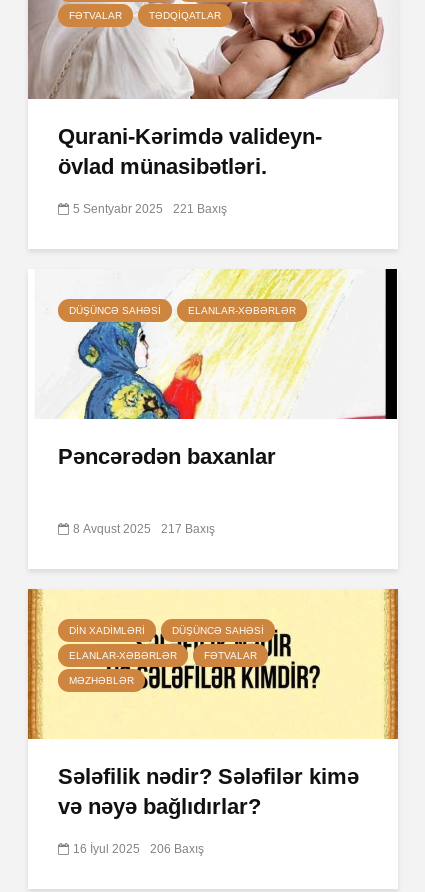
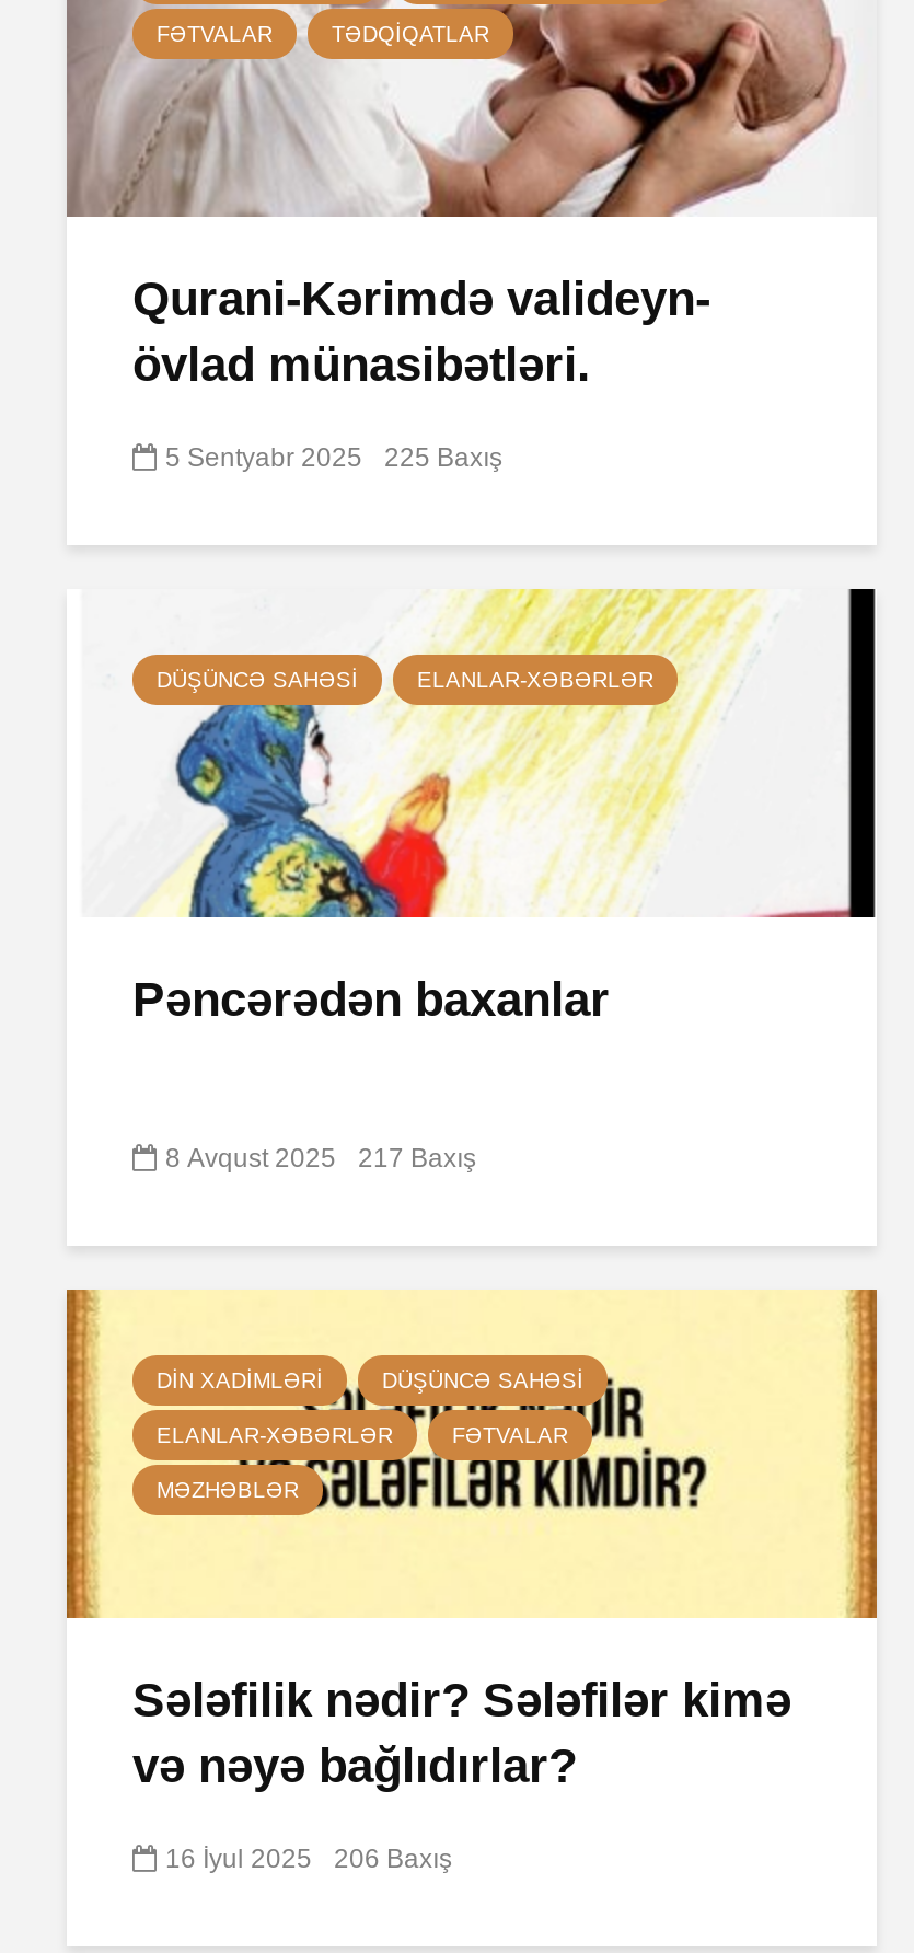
- 5 Sentyabr 2025 221 Baxış
+ 5 Sentyabr 2025 225 Baxış
